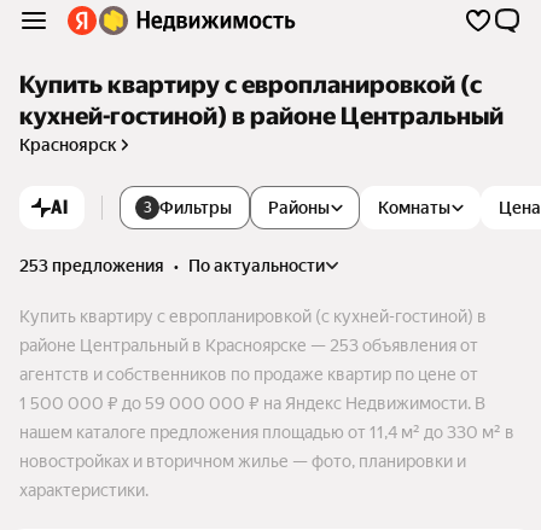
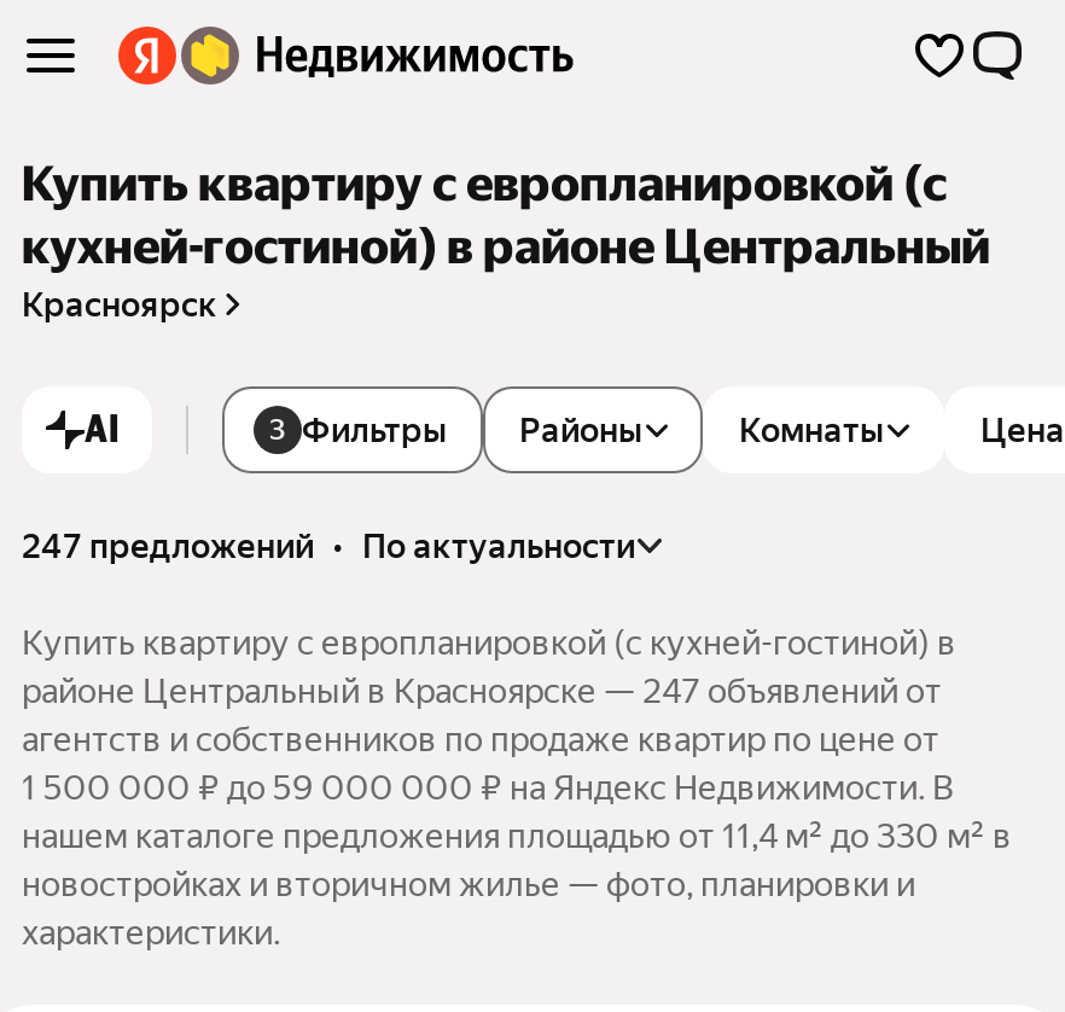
- 253 предложения • по актуальности
+ 247 предложений • по актуальности

- районе Центральный в Красноярске — 253 объявления от
+ районе Центральный в Красноярске — 247 объявлений от
